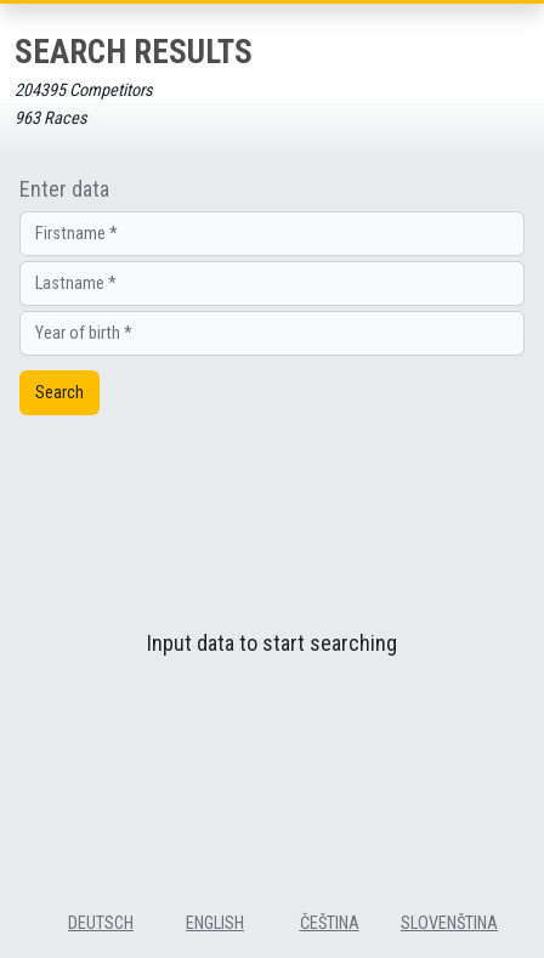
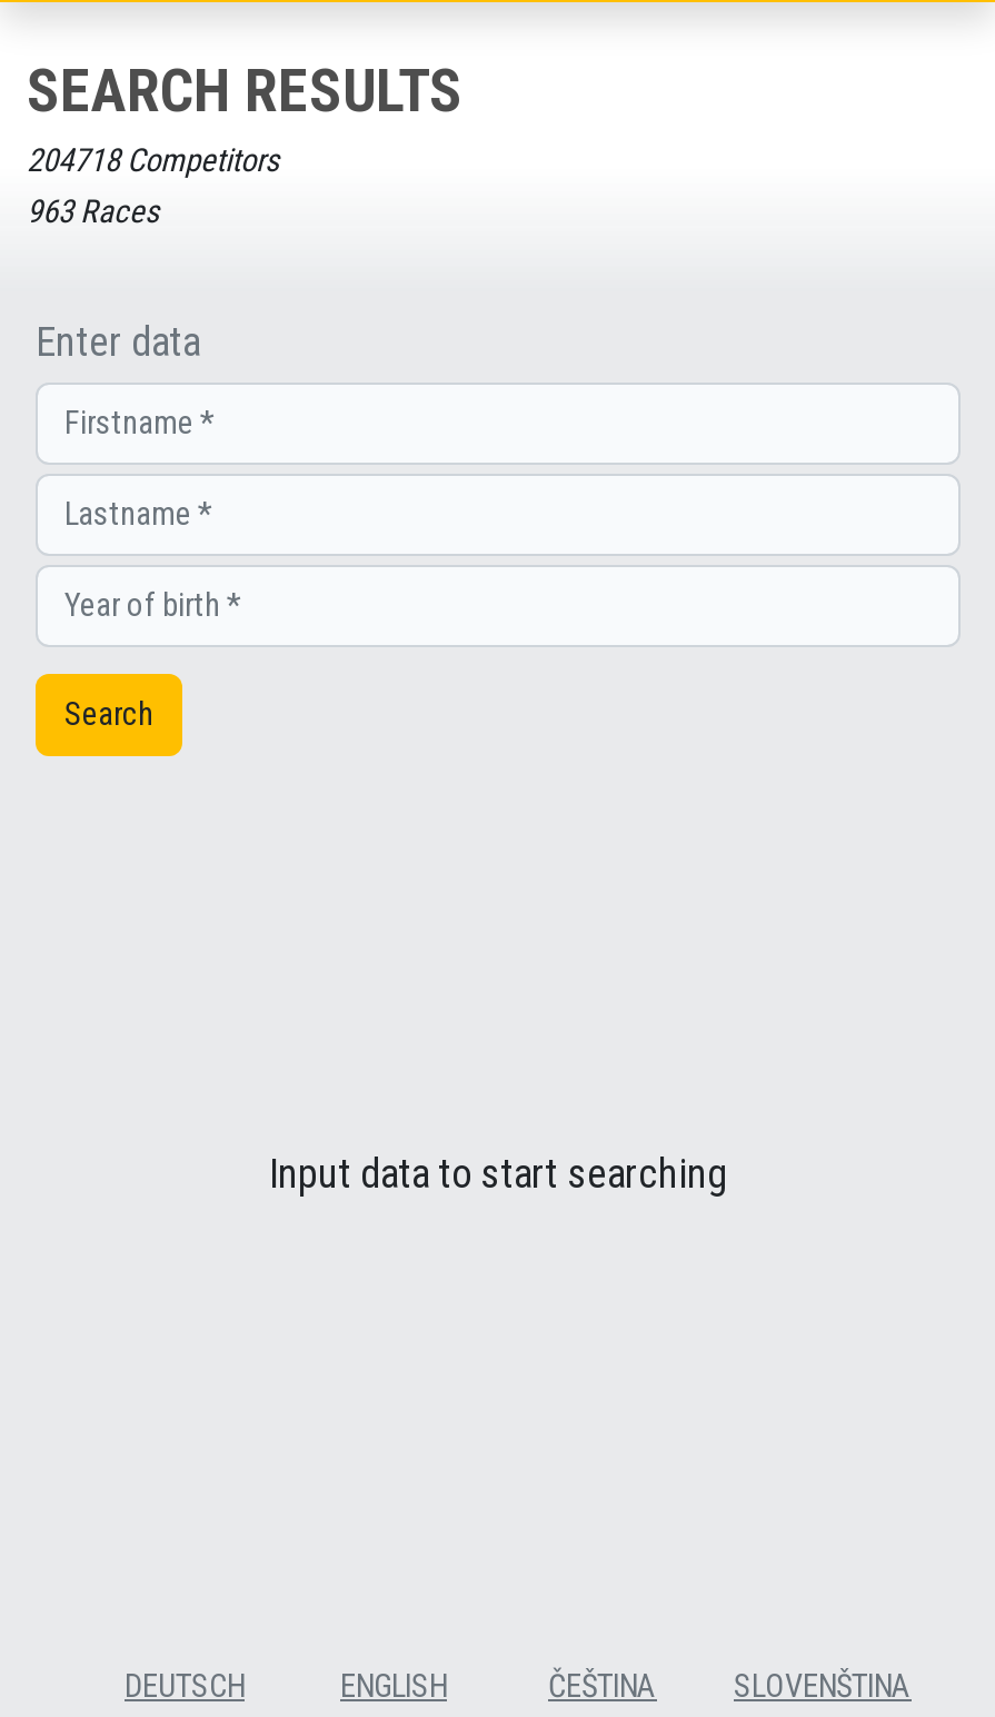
- 204395 Competitors
+ 204718 Competitors
